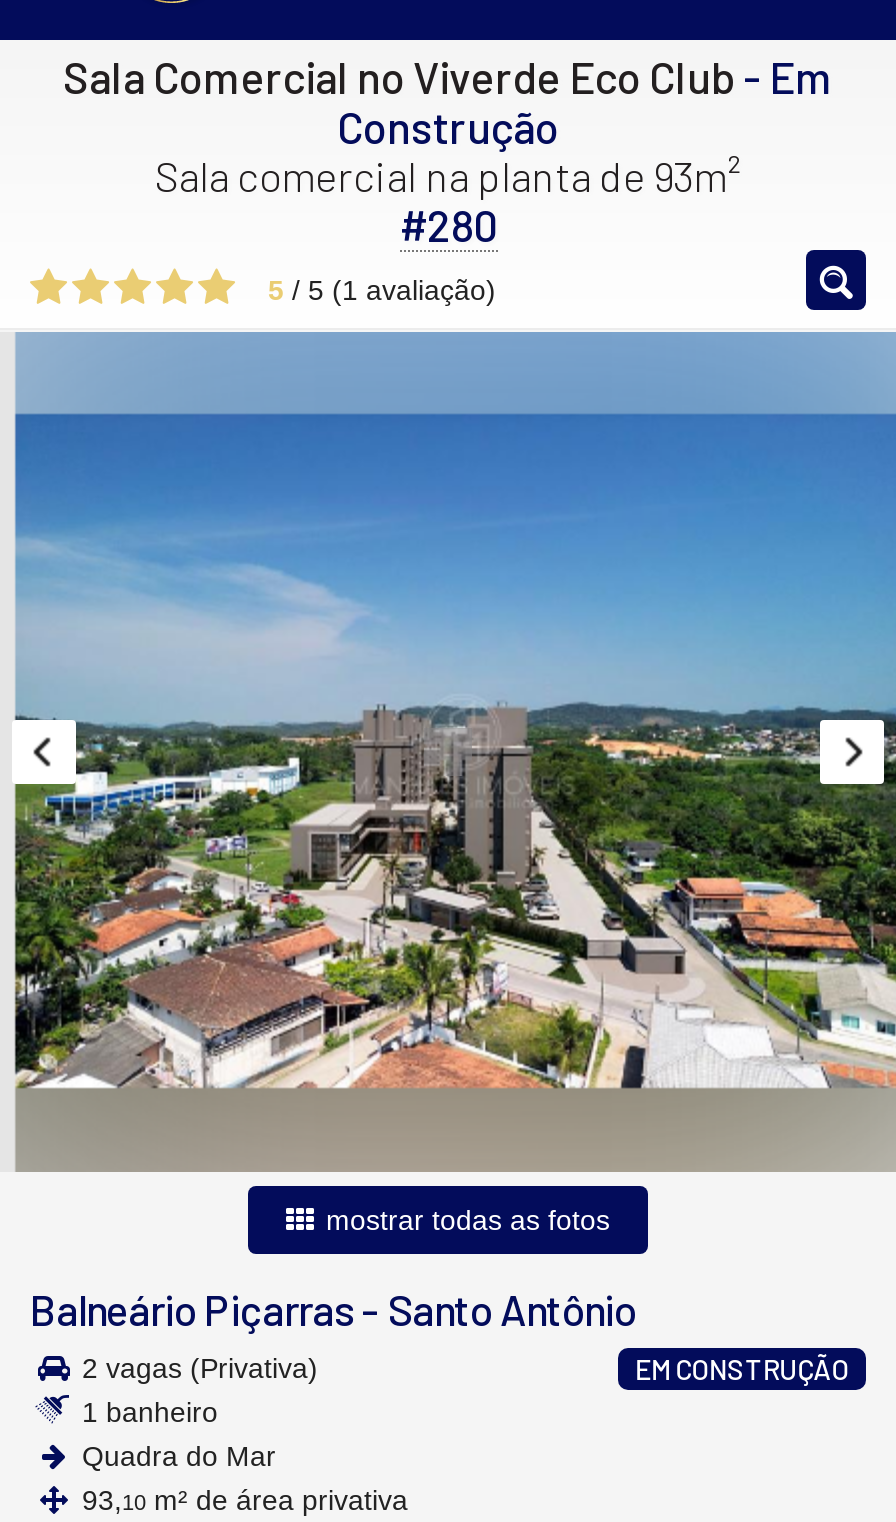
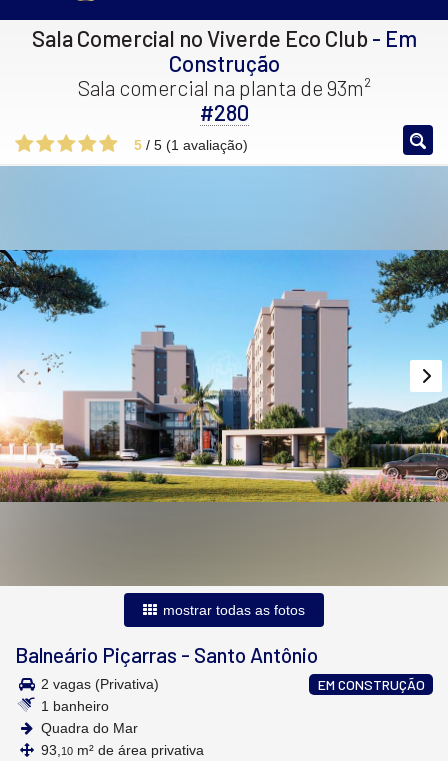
- [image]
+ [image]
